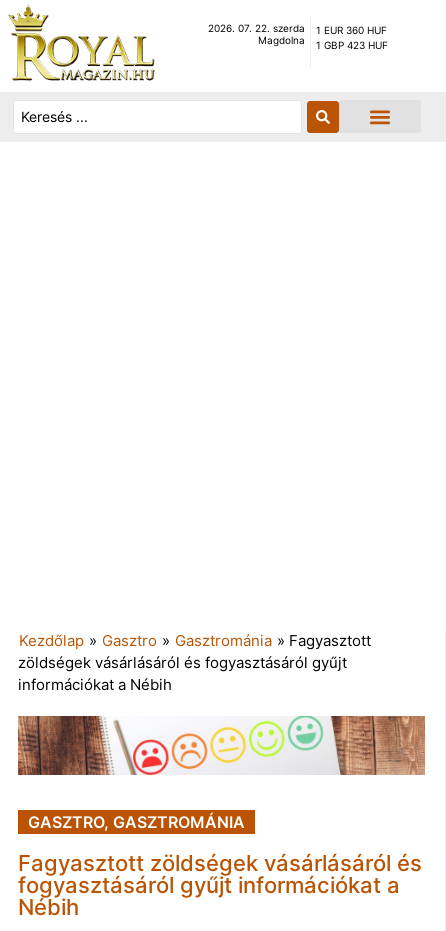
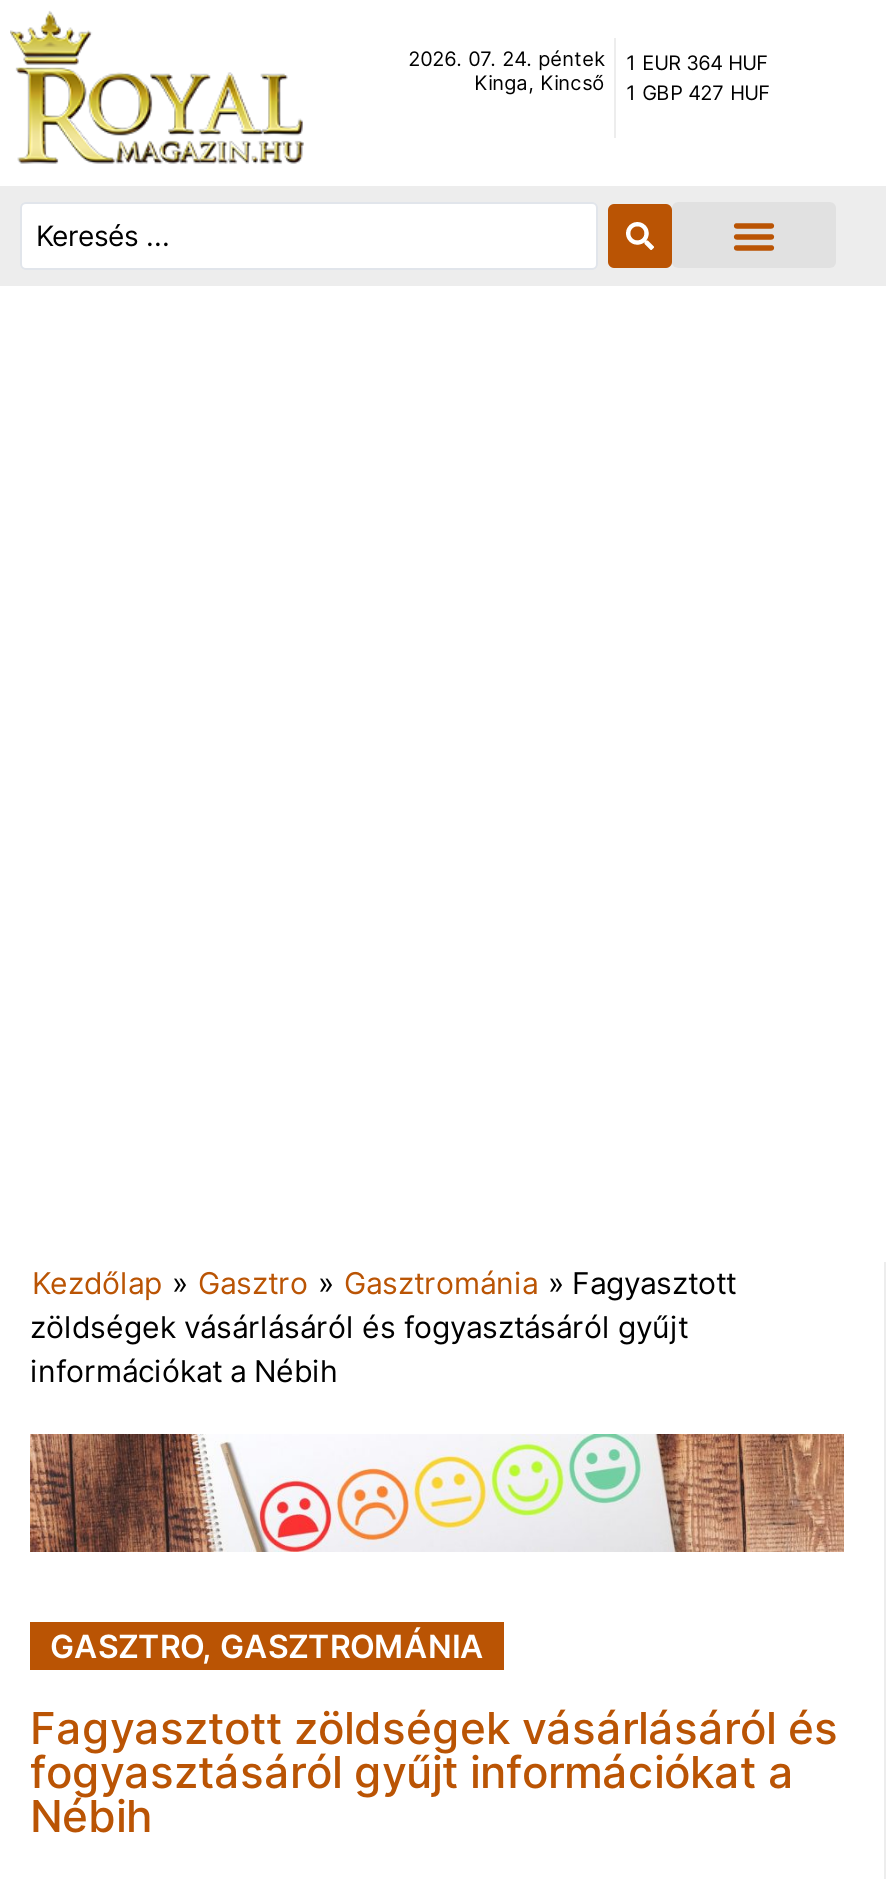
- 2026. 07. 22. szerda
- Magdolna
+ 2026. 07. 24. péntek
+ Kinga, Kincső

- 1 EUR 360 HUF
- 1 GBP 423 HUF
+ 1 EUR 364 HUF
+ 1 GBP 427 HUF
